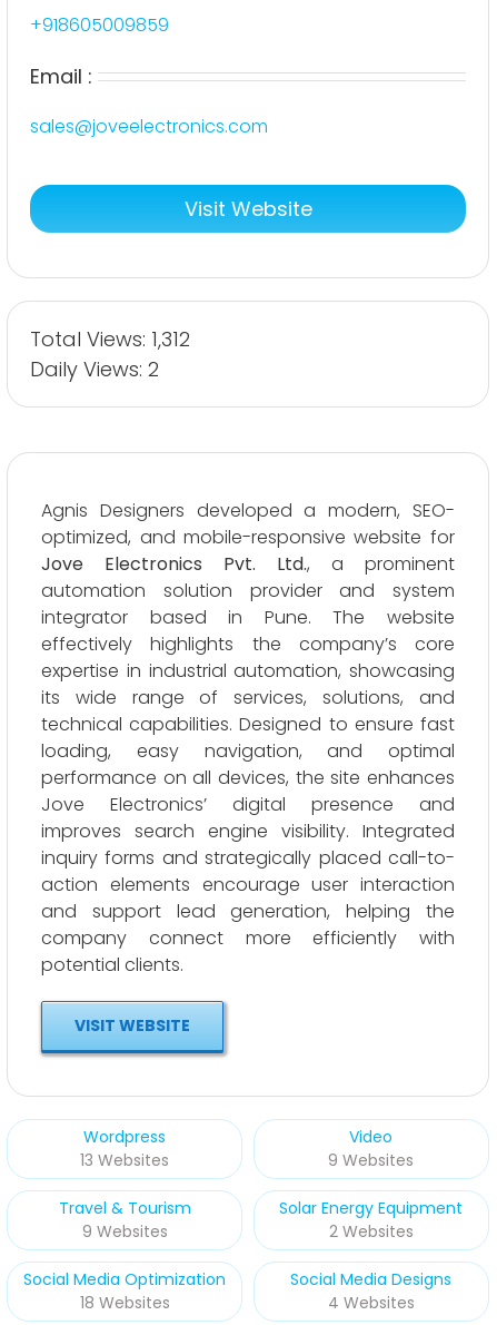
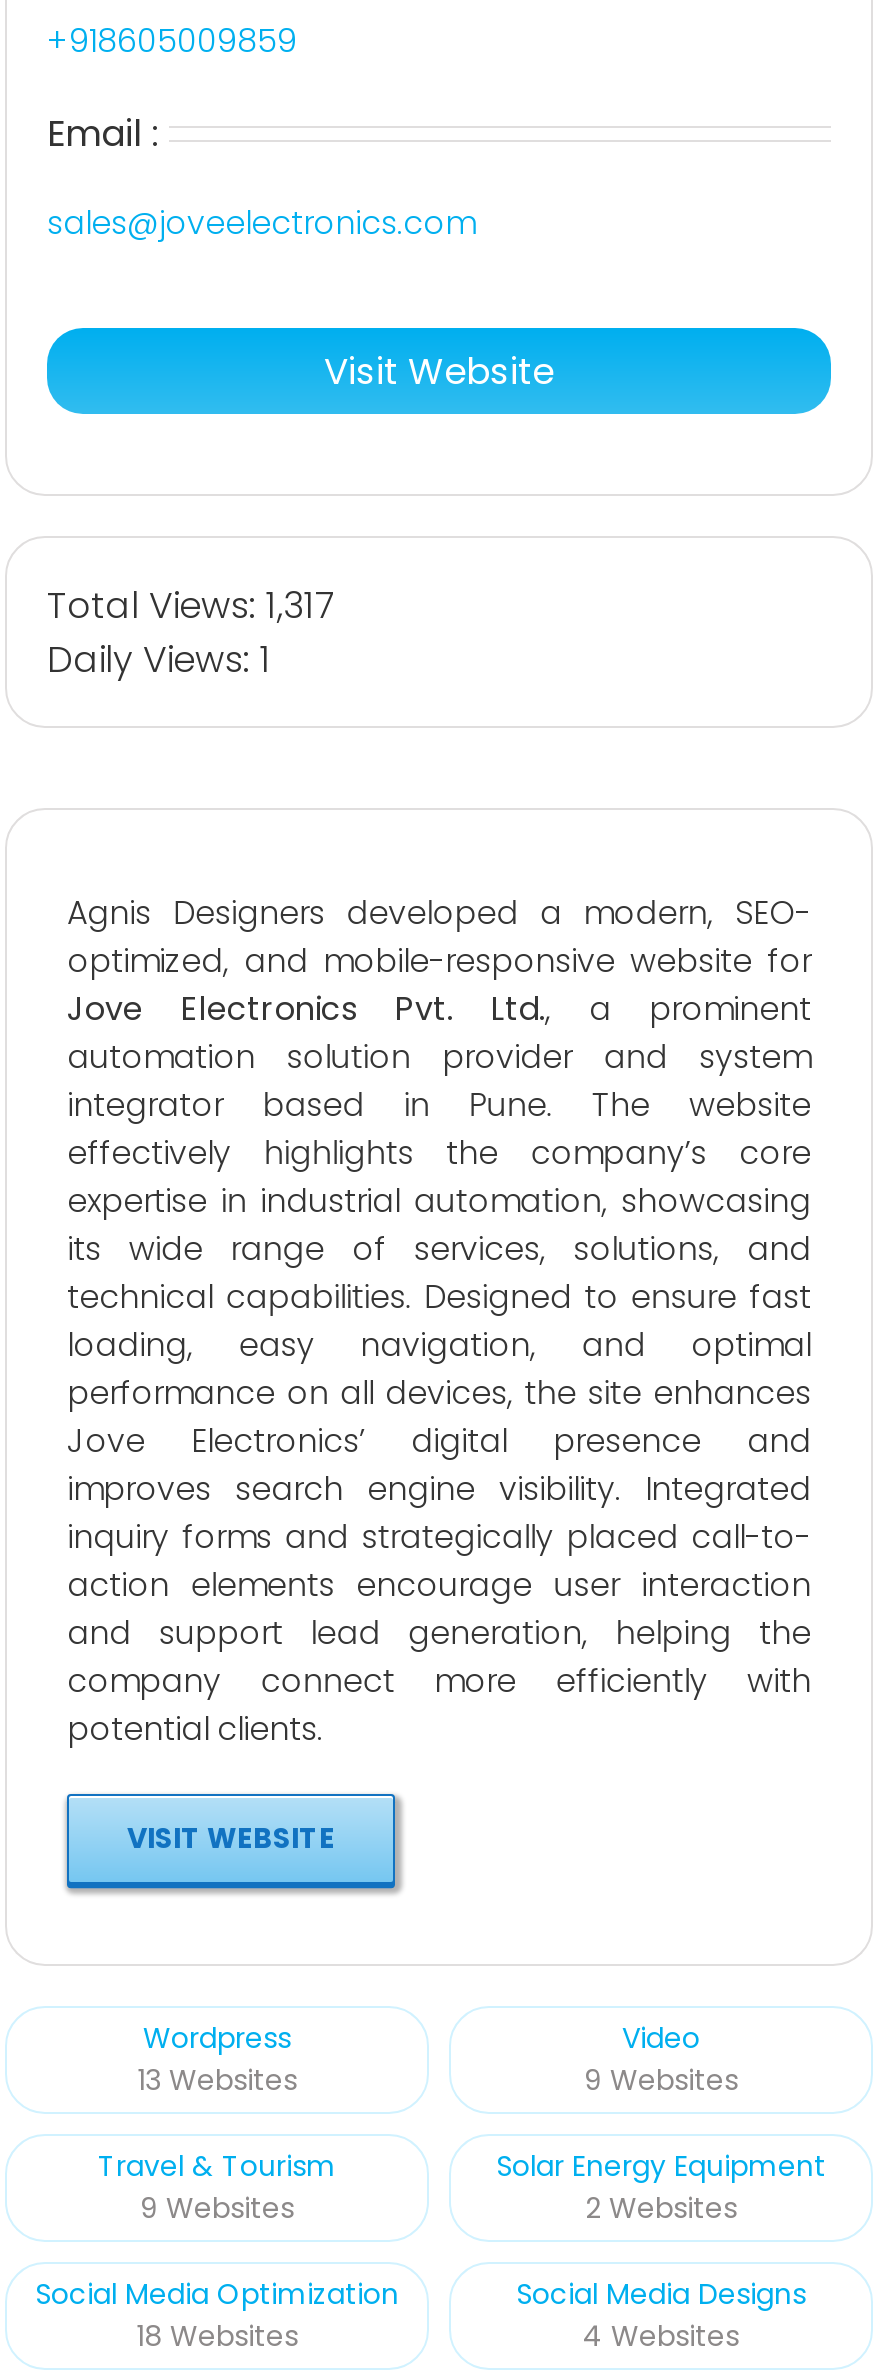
- Total Views: 1,312
+ Total Views: 1,317

- Daily Views: 2
+ Daily Views: 1
